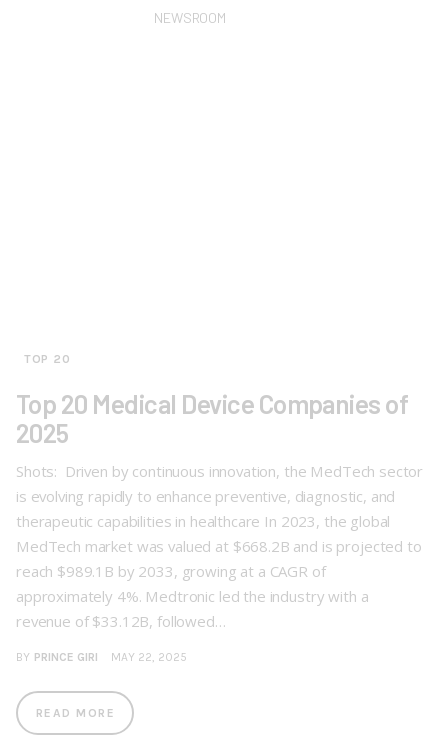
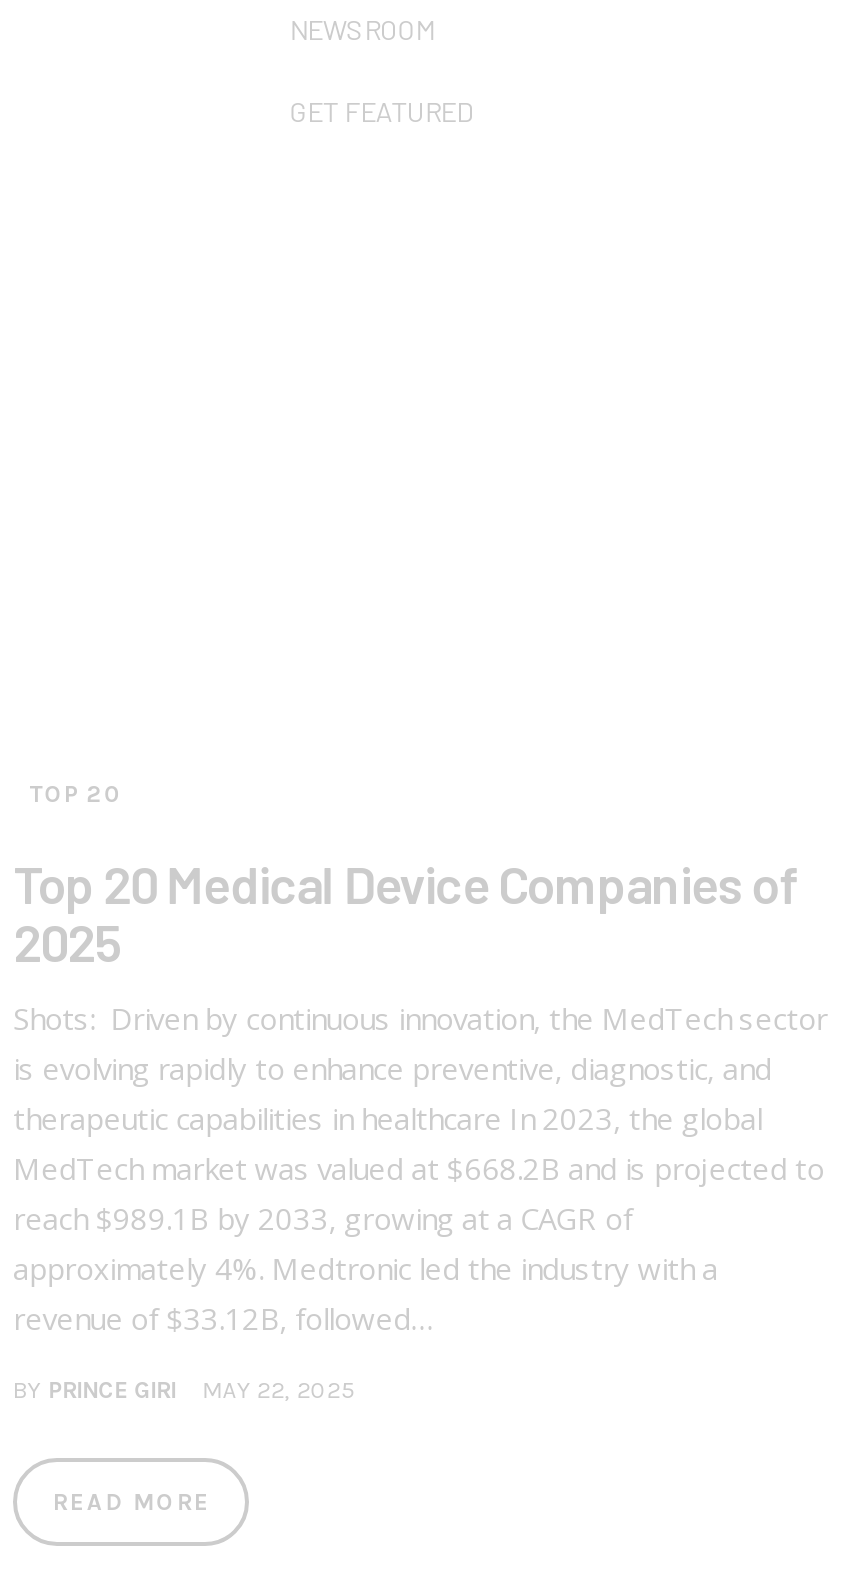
+ GET FEATURED
